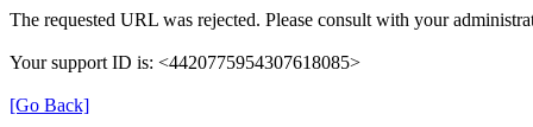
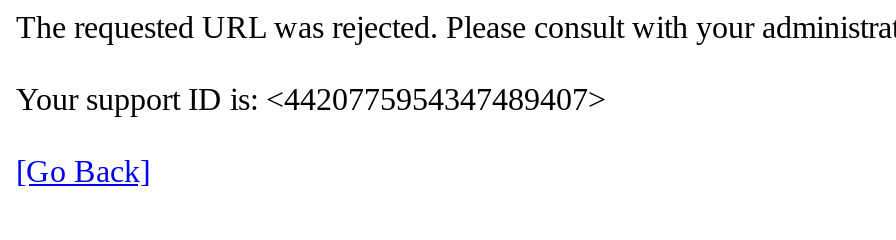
- Your support ID is: <4420775954307618085>
+ Your support ID is: <4420775954347489407>
